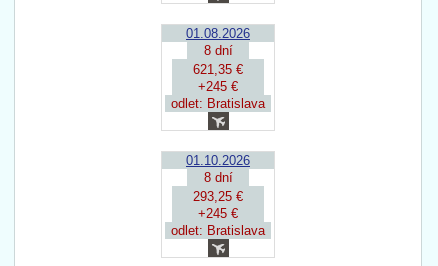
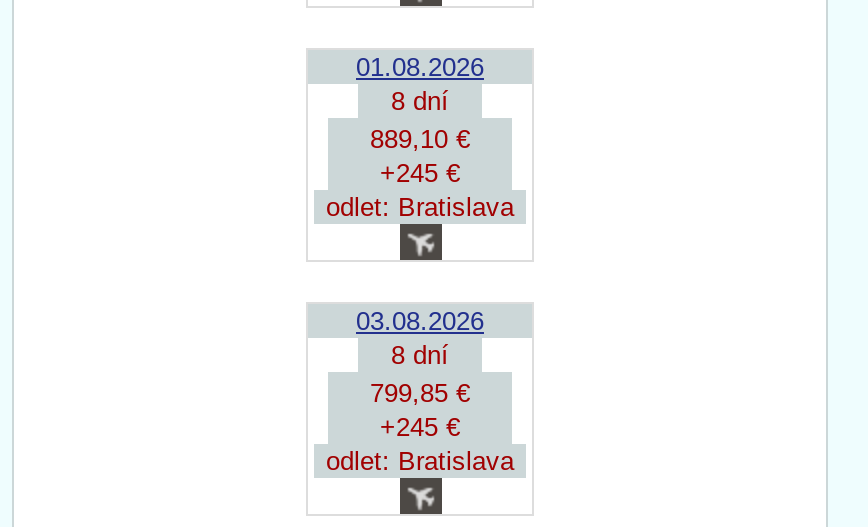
- 621,35 €
+ 889,10 €

- 01.10.2026
+ 03.08.2026

- 293,25 €
+ 799,85 €
